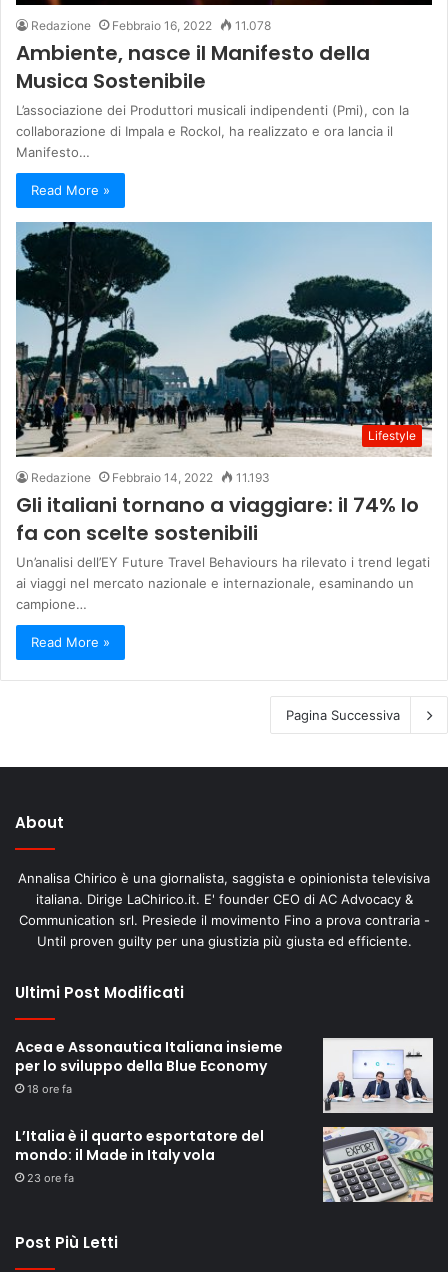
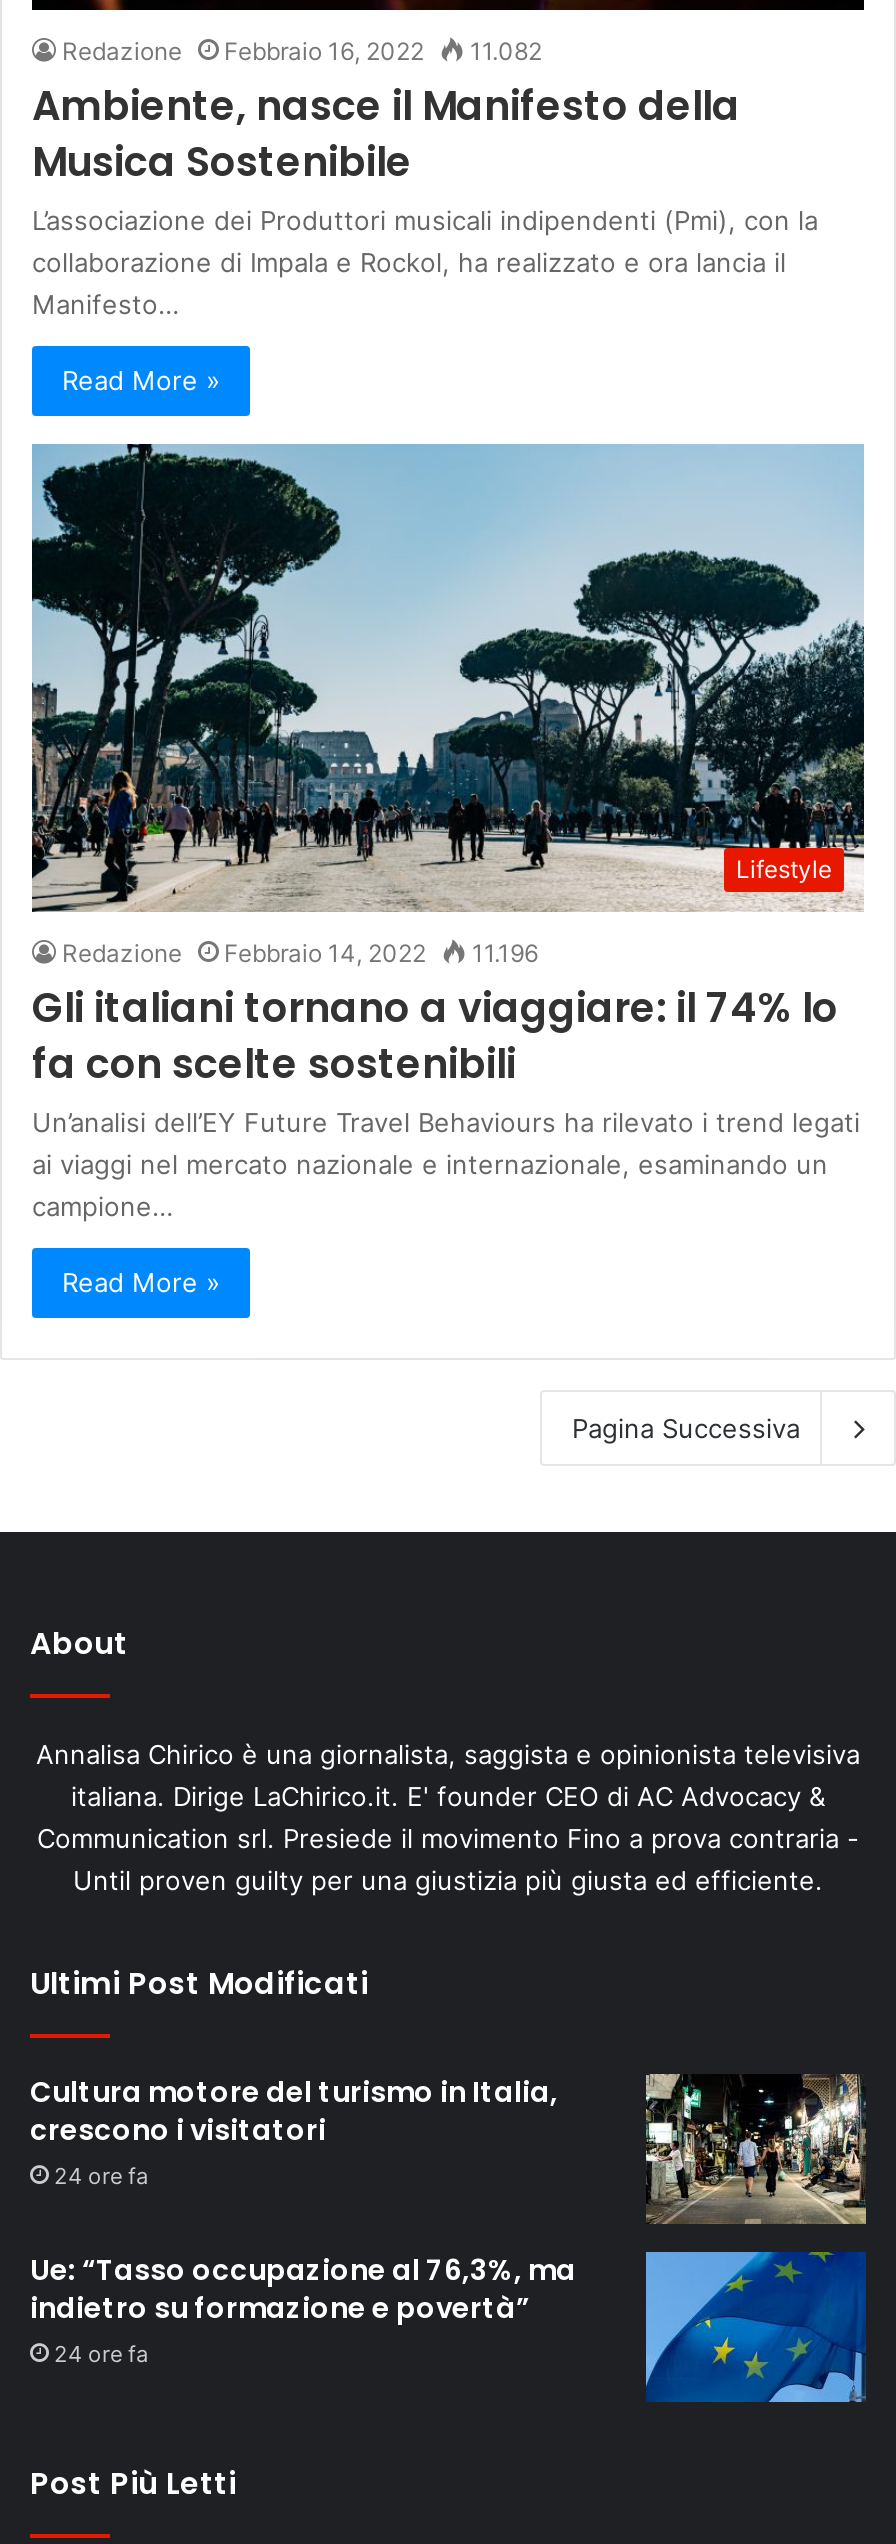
- Redazione Febbraio 16, 2022 11.078
+ Redazione Febbraio 16, 2022 11.082

- Redazione Febbraio 14, 2022 11.193
+ Redazione Febbraio 14, 2022 11.196

- Acea e Assonautica Italiana insieme
- per lo sviluppo della Blue Economy
- 18 ore fa
+ Cultura motore del turismo in Italia,
+ crescono i visitatori
+ 24 ore fa

- [image]
+ [image]

- L’Italia è il quarto esportatore del
- mondo: il Made in Italy vola
- 23 ore fa
+ Ue: “Tasso occupazione al 76,3%, ma
+ indietro su formazione e povertà”
+ 24 ore fa

- [image]
+ [image]
